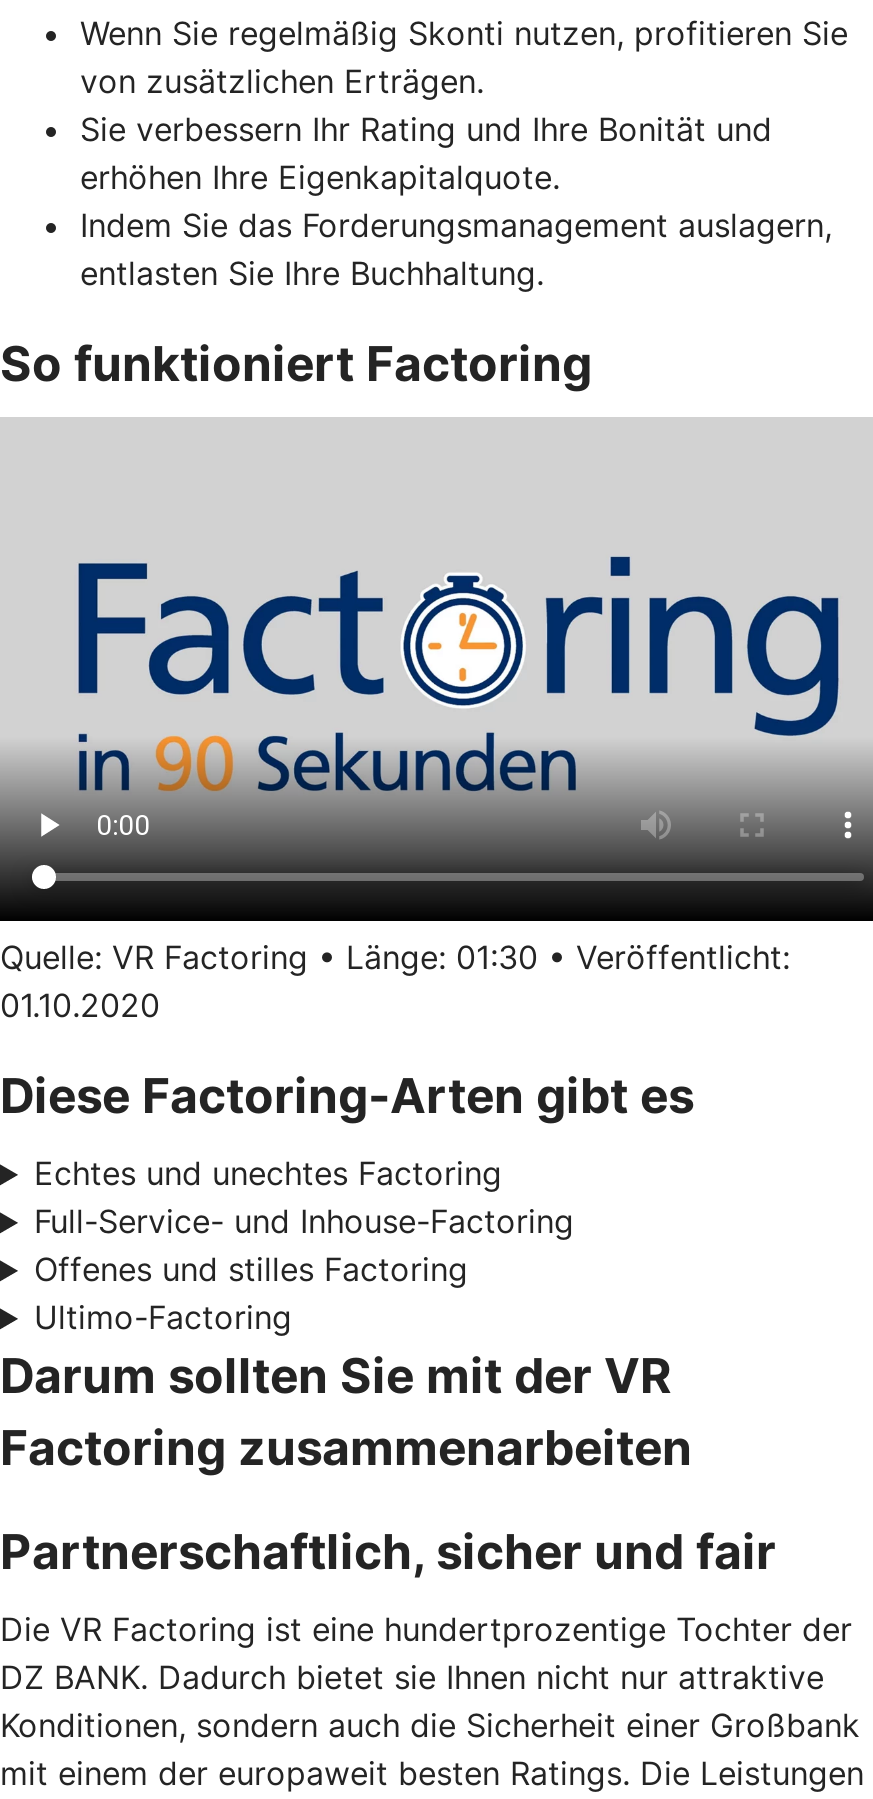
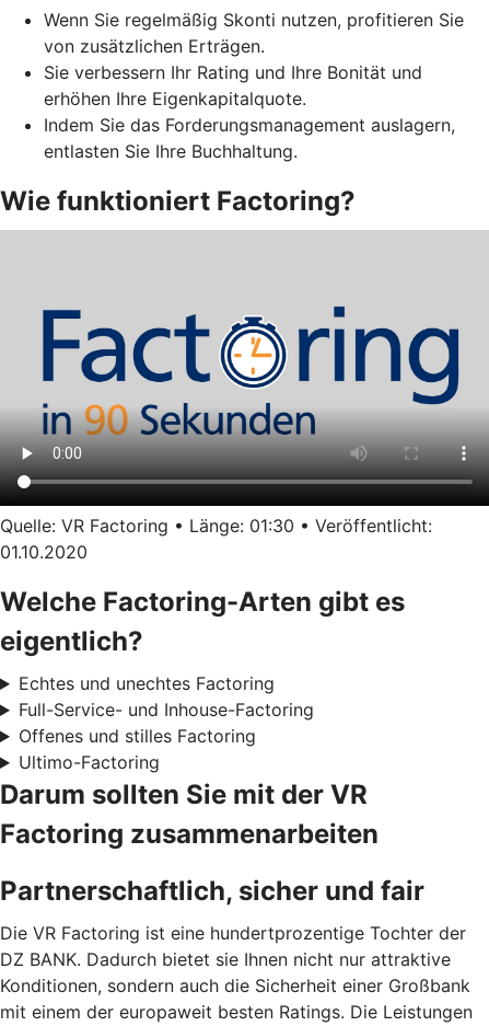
- So funktioniert Factoring
+ Wie funktioniert Factoring?

- Diese Factoring-Arten gibt es
+ Welche Factoring-Arten gibt es
+ eigentlich?
